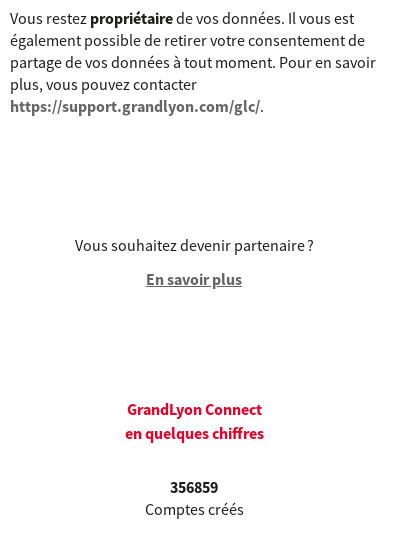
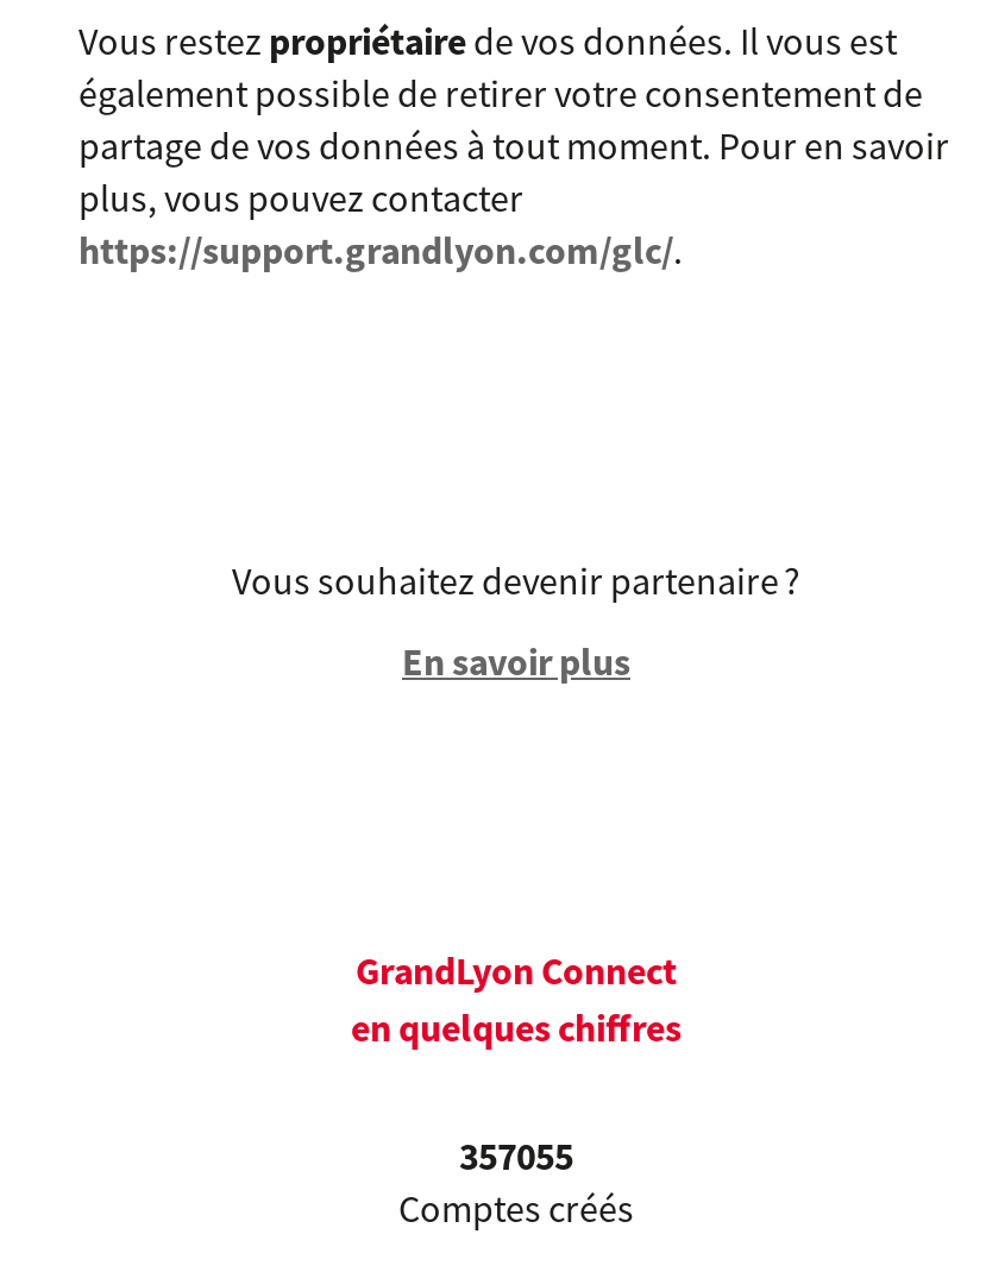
- 356859
+ 357055
